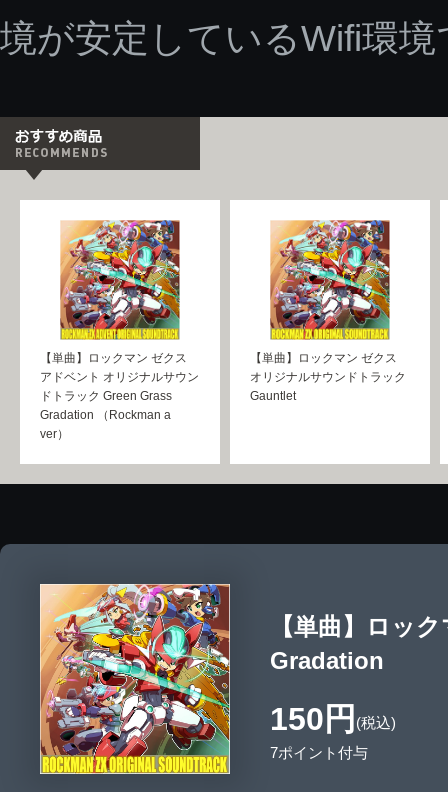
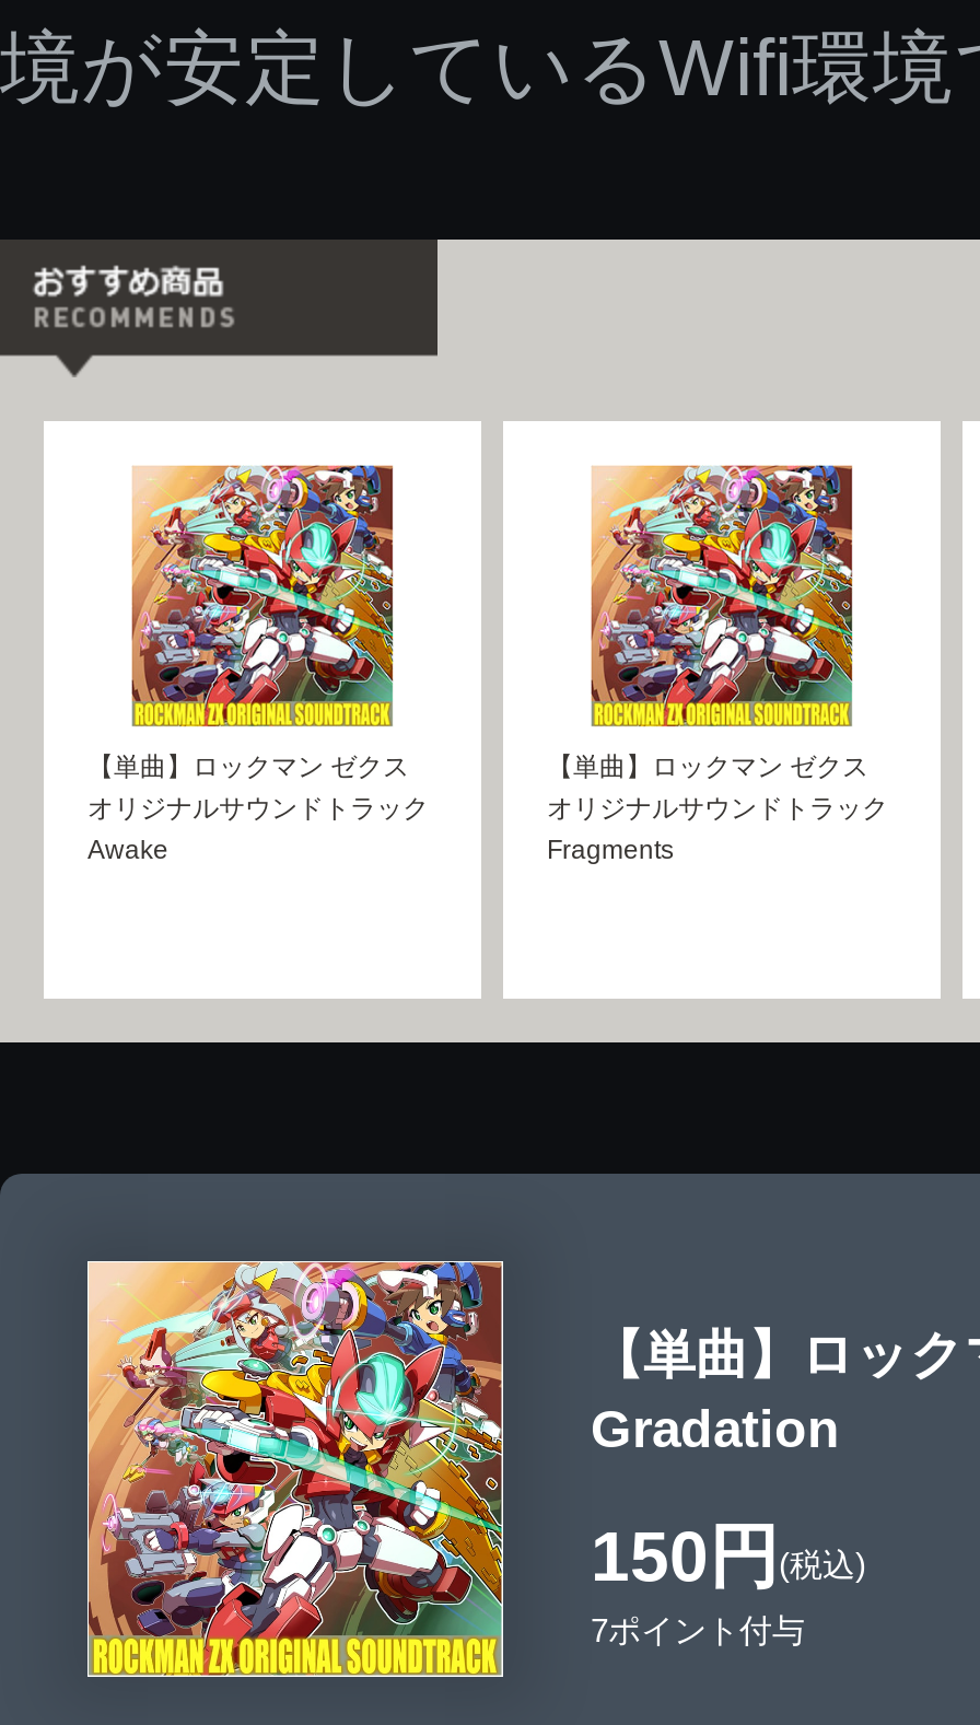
- アドベント オリジナルサウン
- ドトラック Green Grass
- Gradation （Rockman a
- ver）
+ オリジナルサウンドトラック
+ Awake

- Gauntlet
+ Fragments
